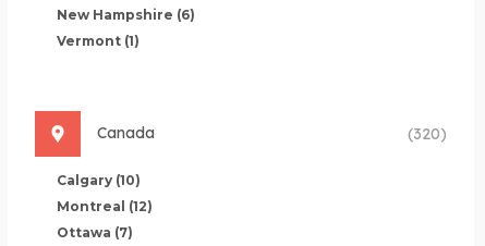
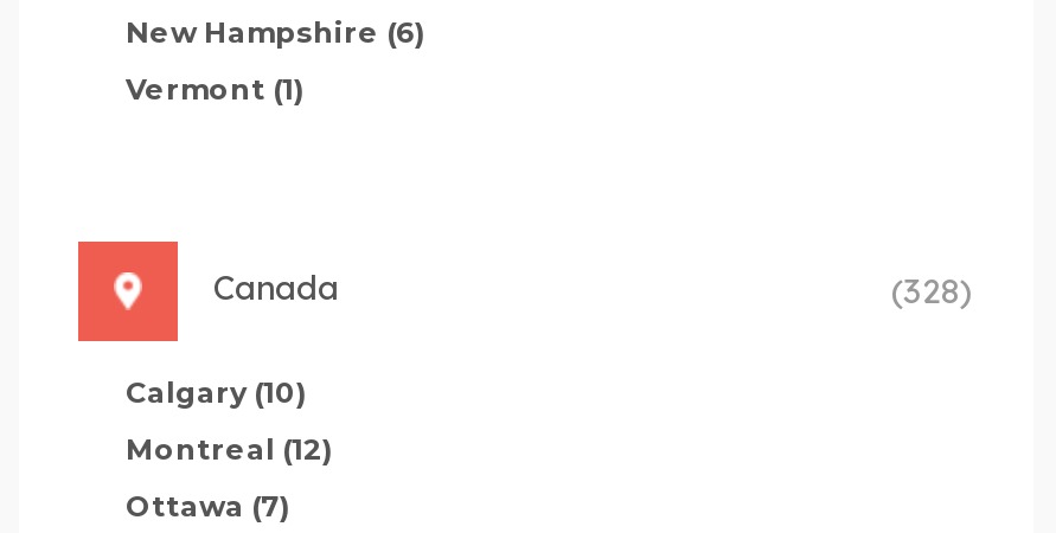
- (320)
+ (328)
